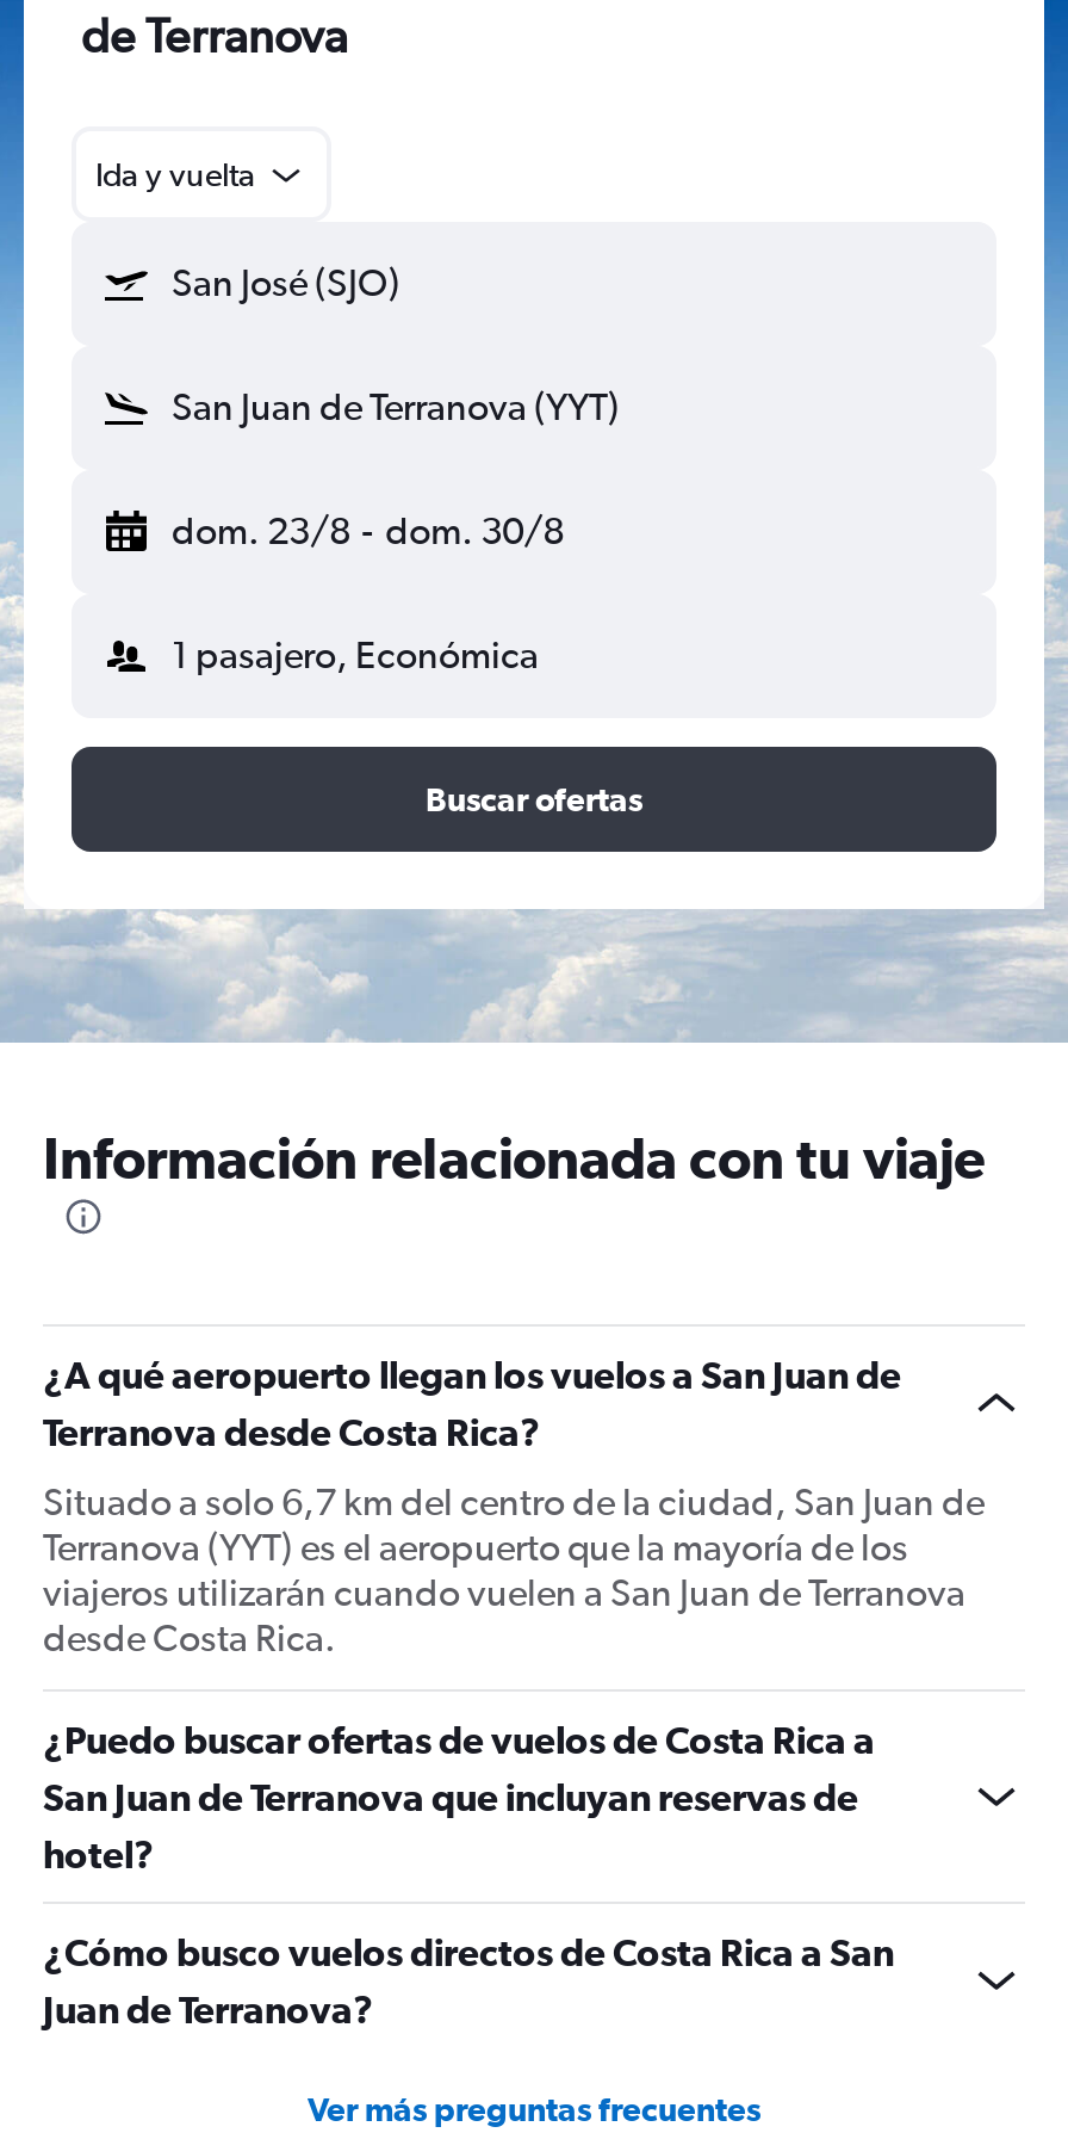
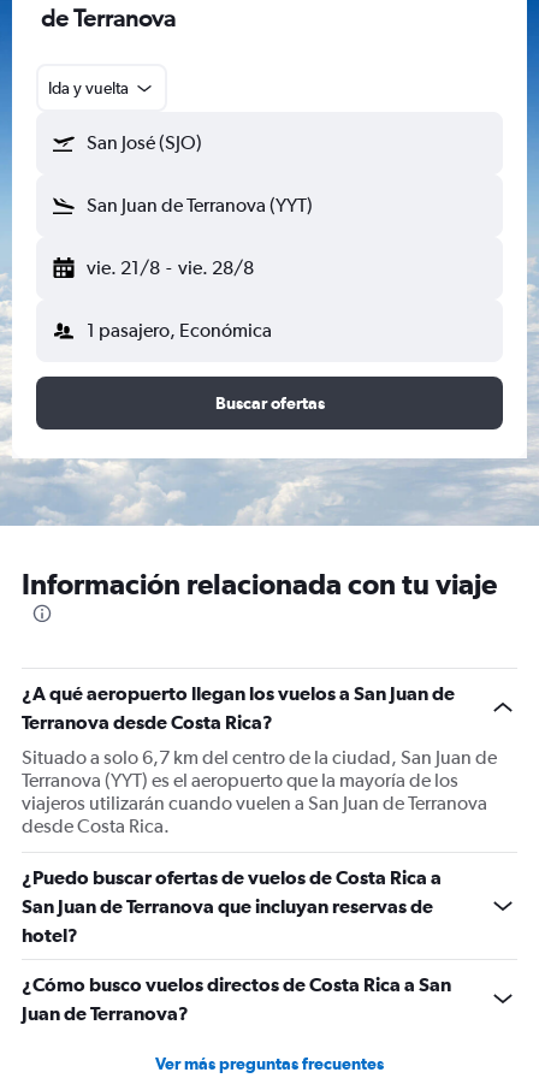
- dom. 23/8 - dom. 30/8
+ vie. 21/8 - vie. 28/8
